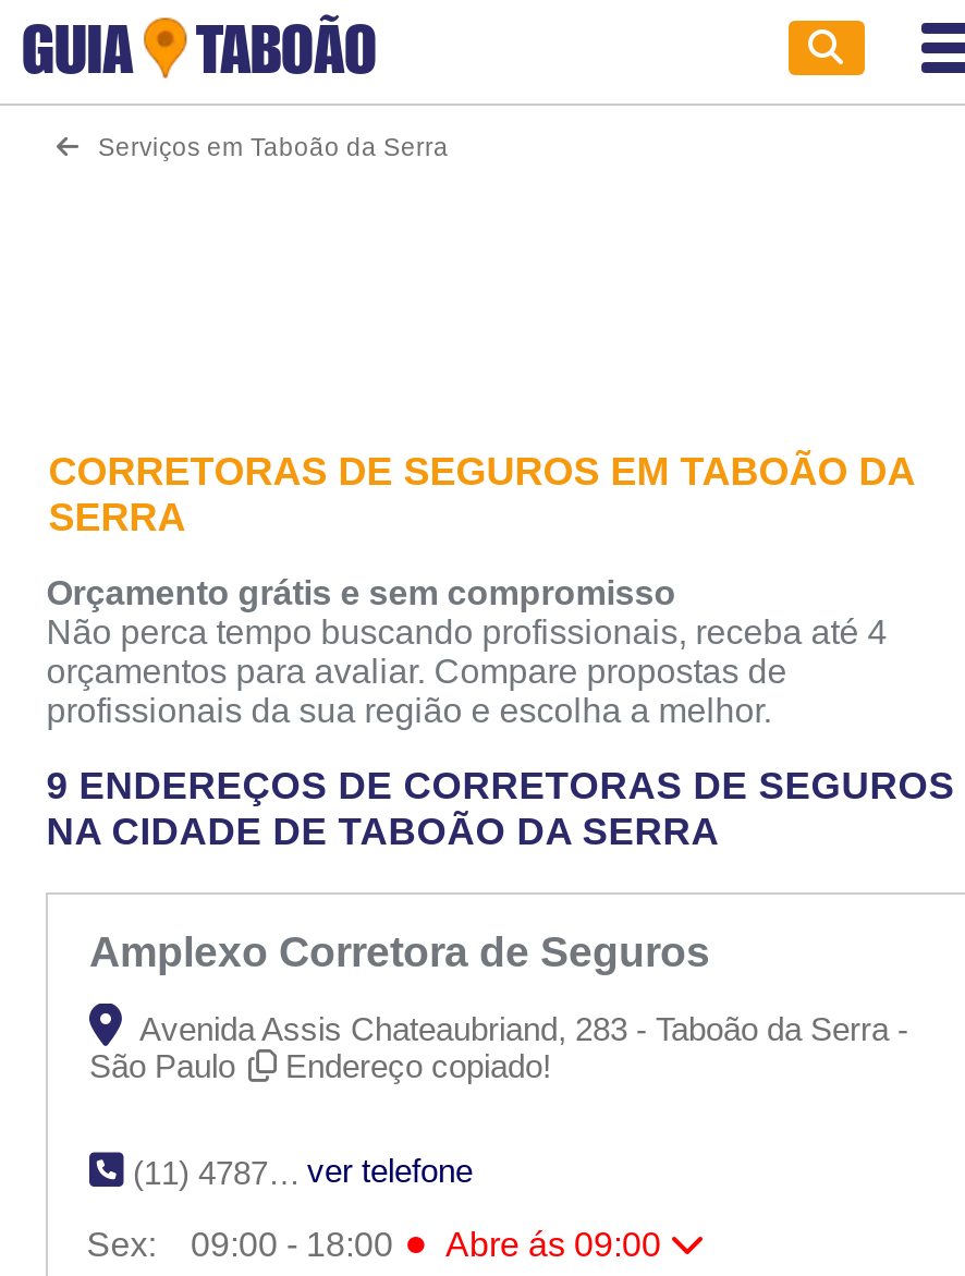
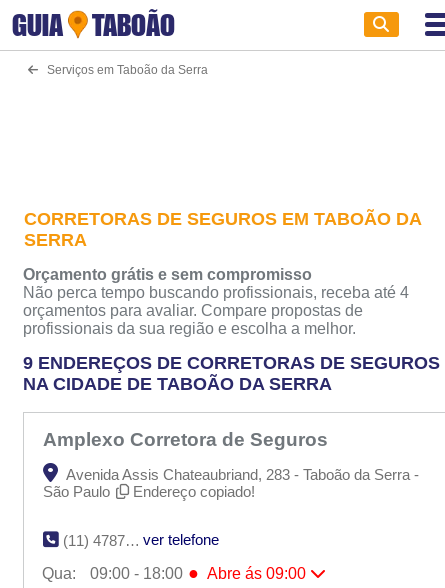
- Sex:
+ Qua:
